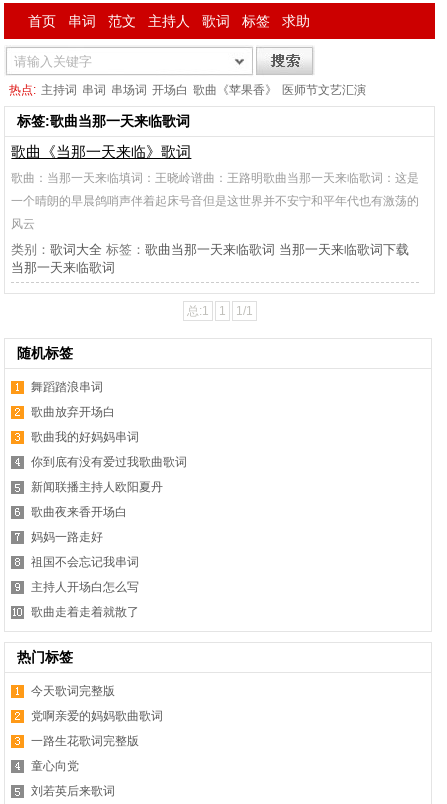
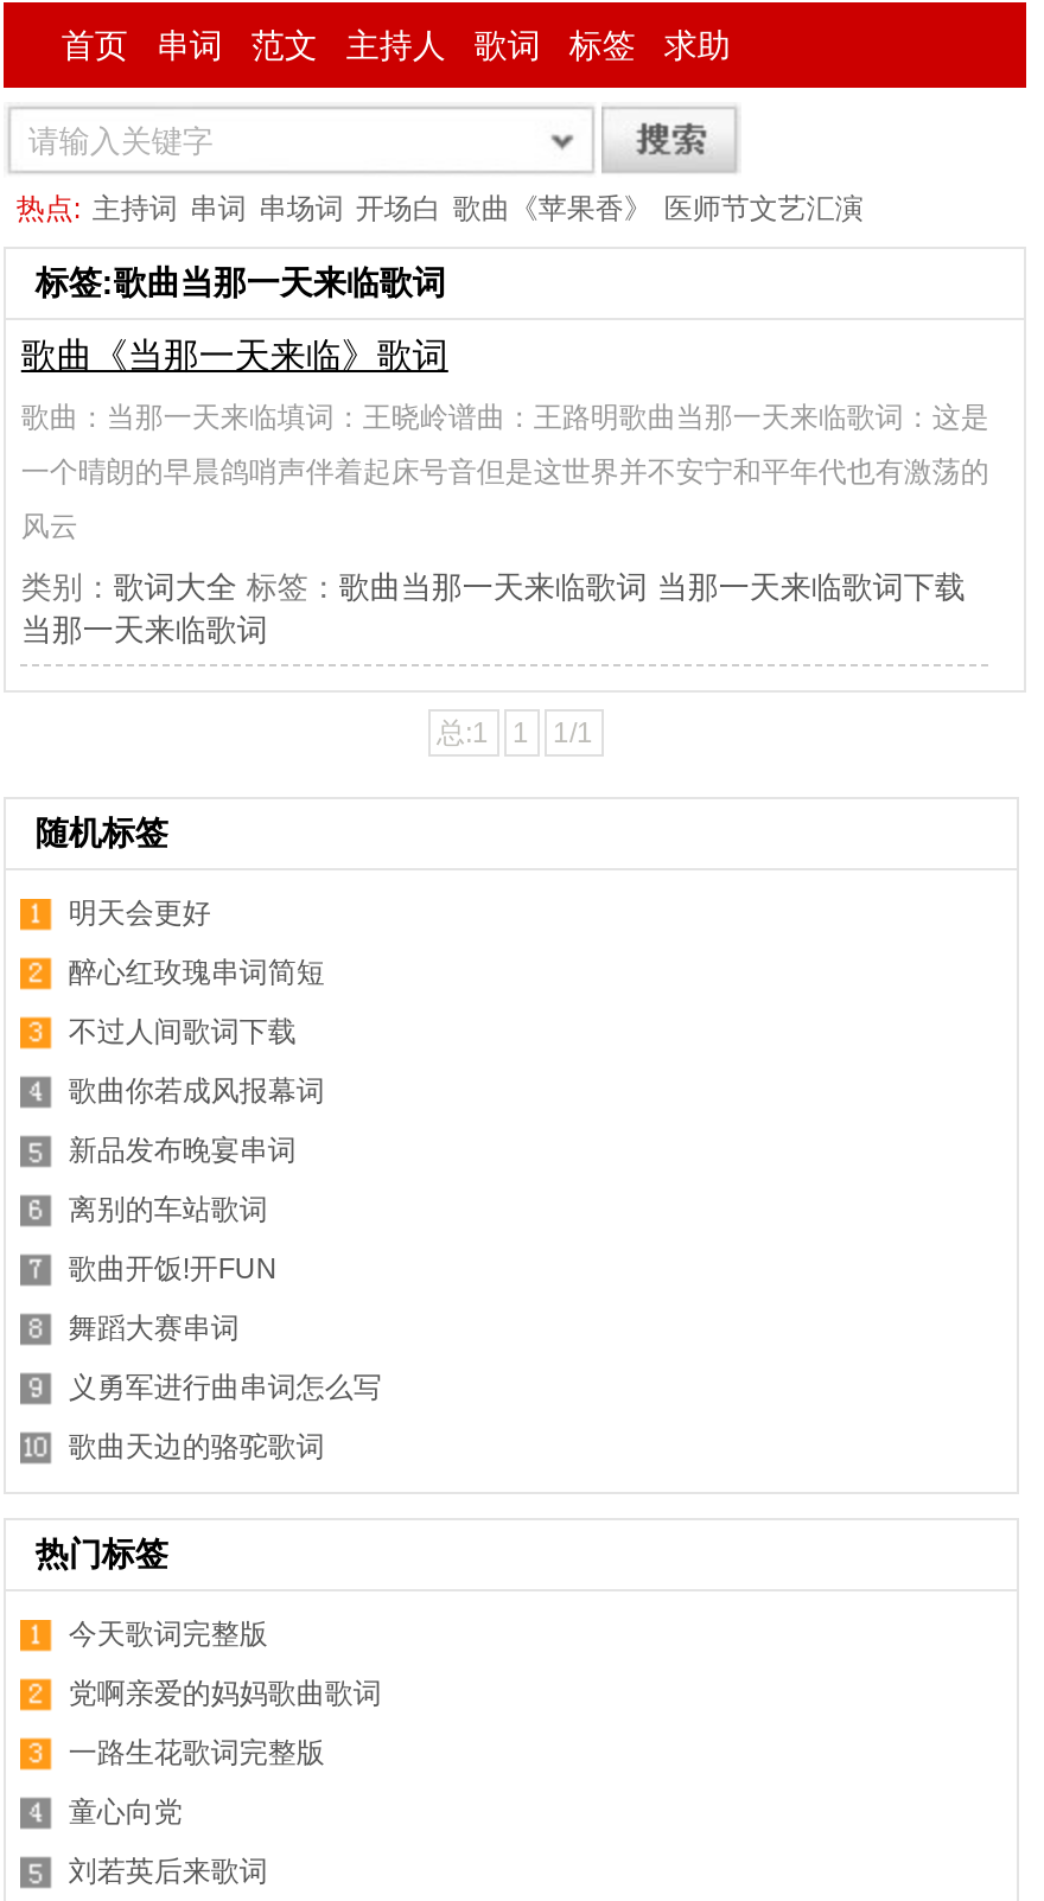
- 舞蹈踏浪串词
+ 明天会更好

- 歌曲放弃开场白
+ 醉心红玫瑰串词简短

- 歌曲我的好妈妈串词
+ 不过人间歌词下载

- 你到底有没有爱过我歌曲歌词
+ 歌曲你若成风报幕词

- 新闻联播主持人欧阳夏丹
+ 新品发布晚宴串词

- 歌曲夜来香开场白
+ 离别的车站歌词

- 妈妈一路走好
+ 歌曲开饭!开FUN

- 祖国不会忘记我串词
+ 舞蹈大赛串词

- 主持人开场白怎么写
+ 义勇军进行曲串词怎么写

- 歌曲走着走着就散了
+ 歌曲天边的骆驼歌词
